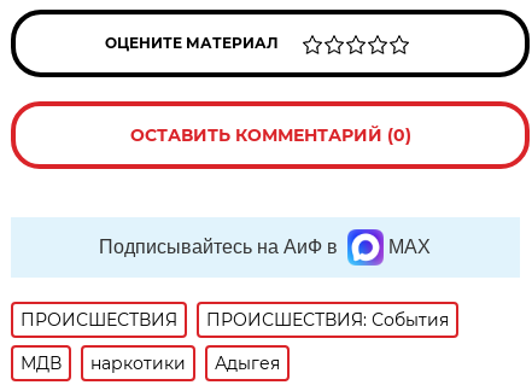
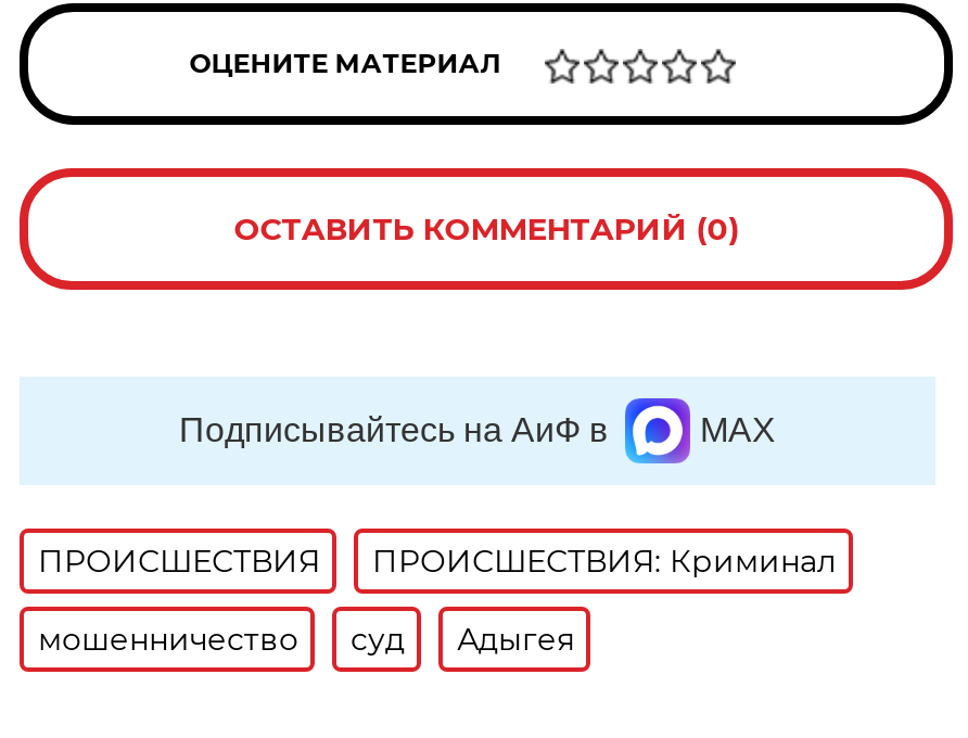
- ПРОИСШЕСТВИЯ: События
+ ПРОИСШЕСТВИЯ: Криминал

- МДВ
- наркотики
+ мошенничество
+ суд
